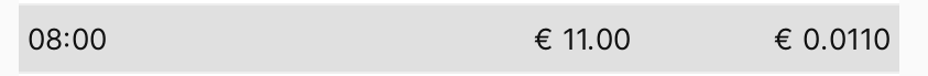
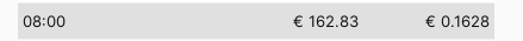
- € 11.00
+ € 162.83

- € 0.0110
+ € 0.1628
